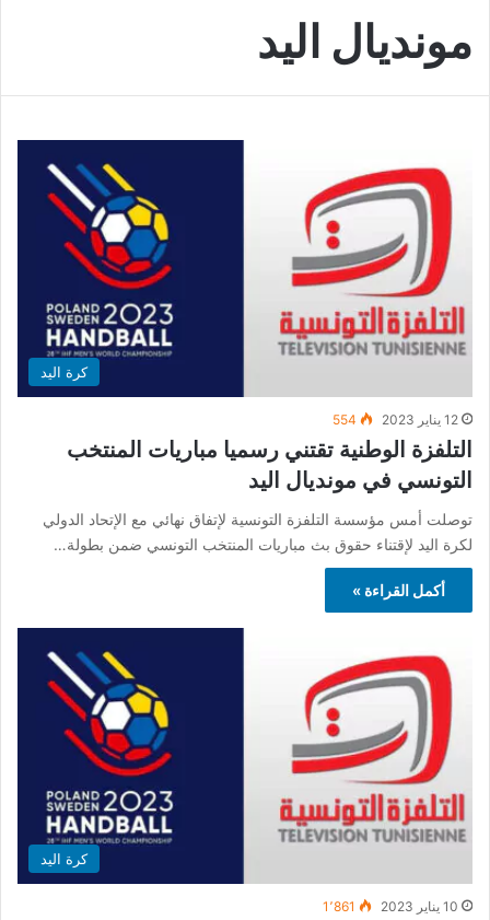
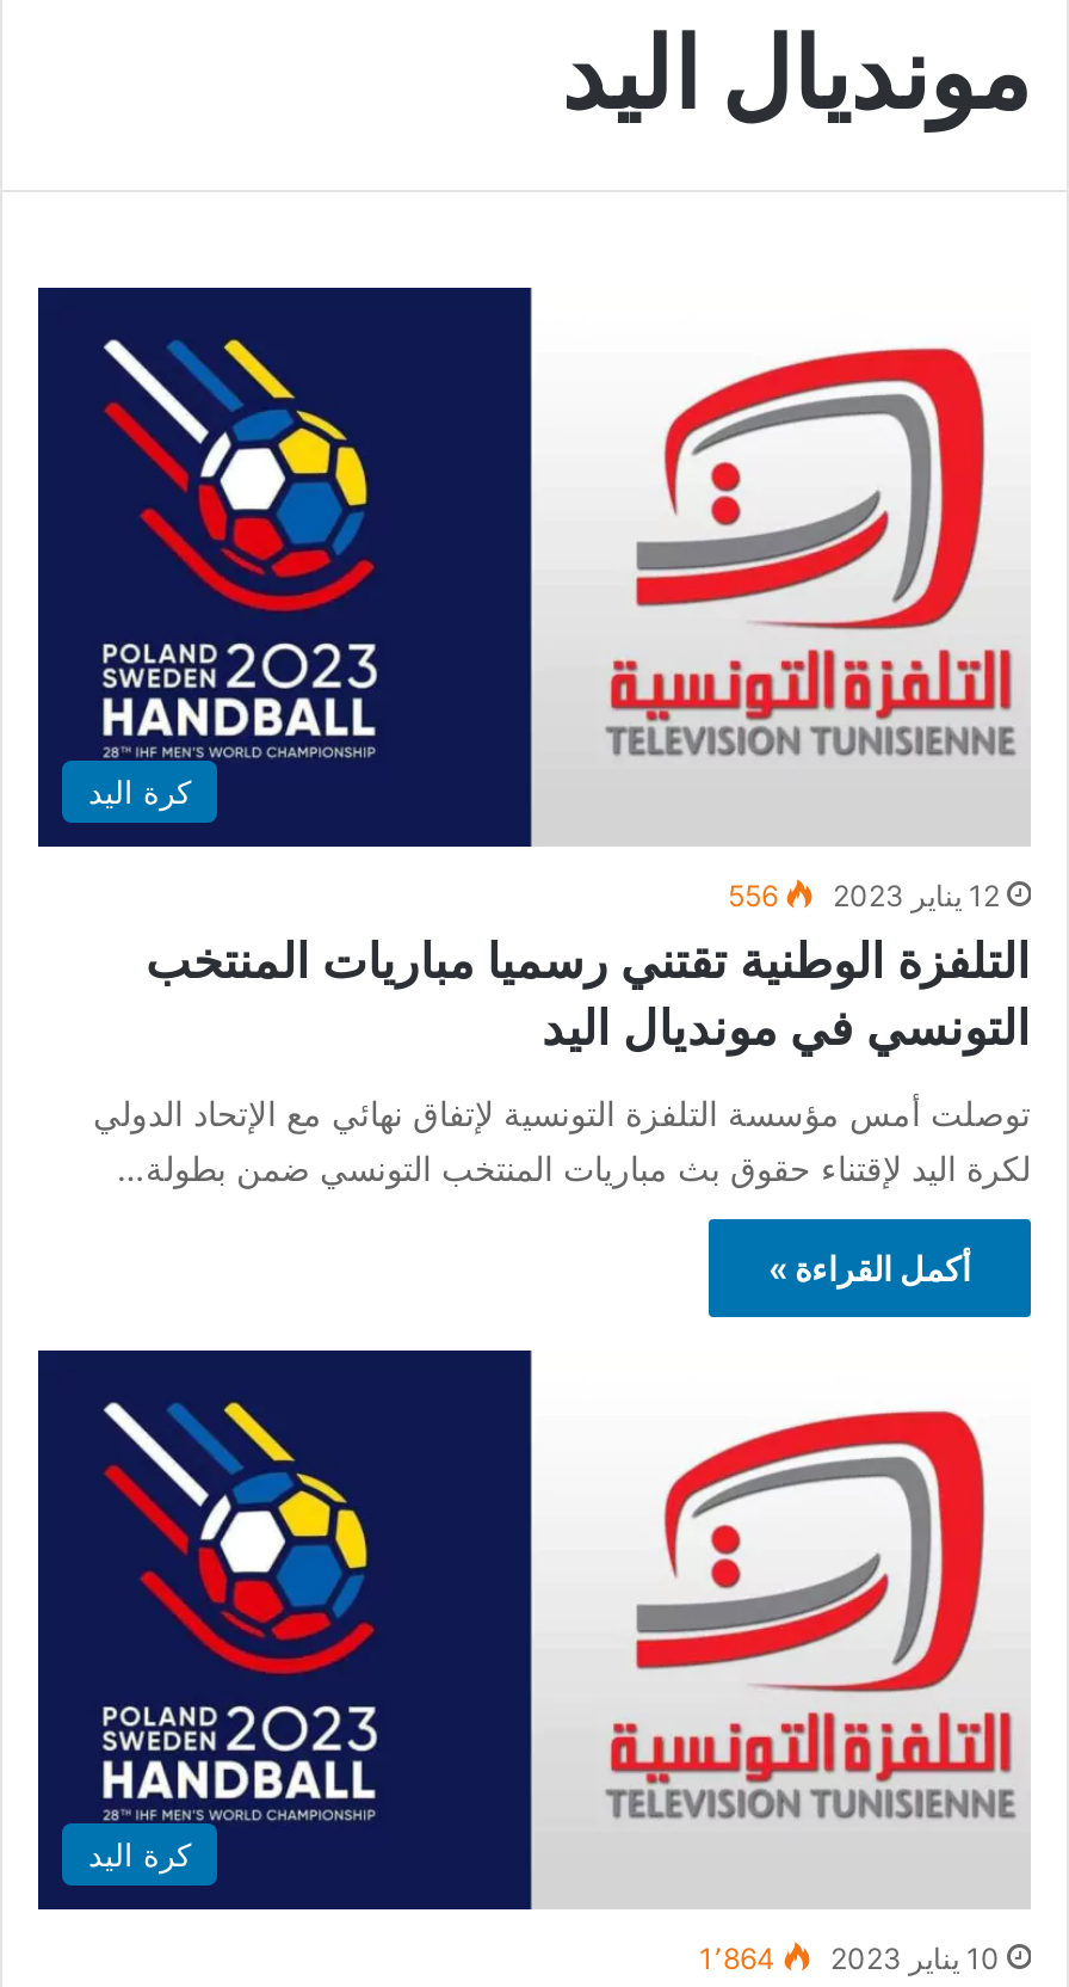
- 554
+ 556

- 1٬861
+ 1٬864
